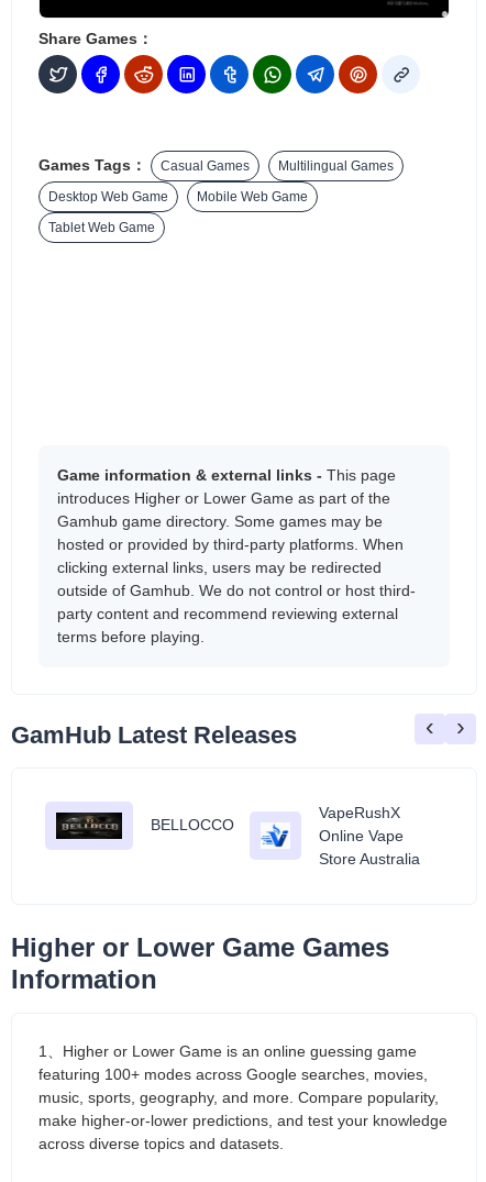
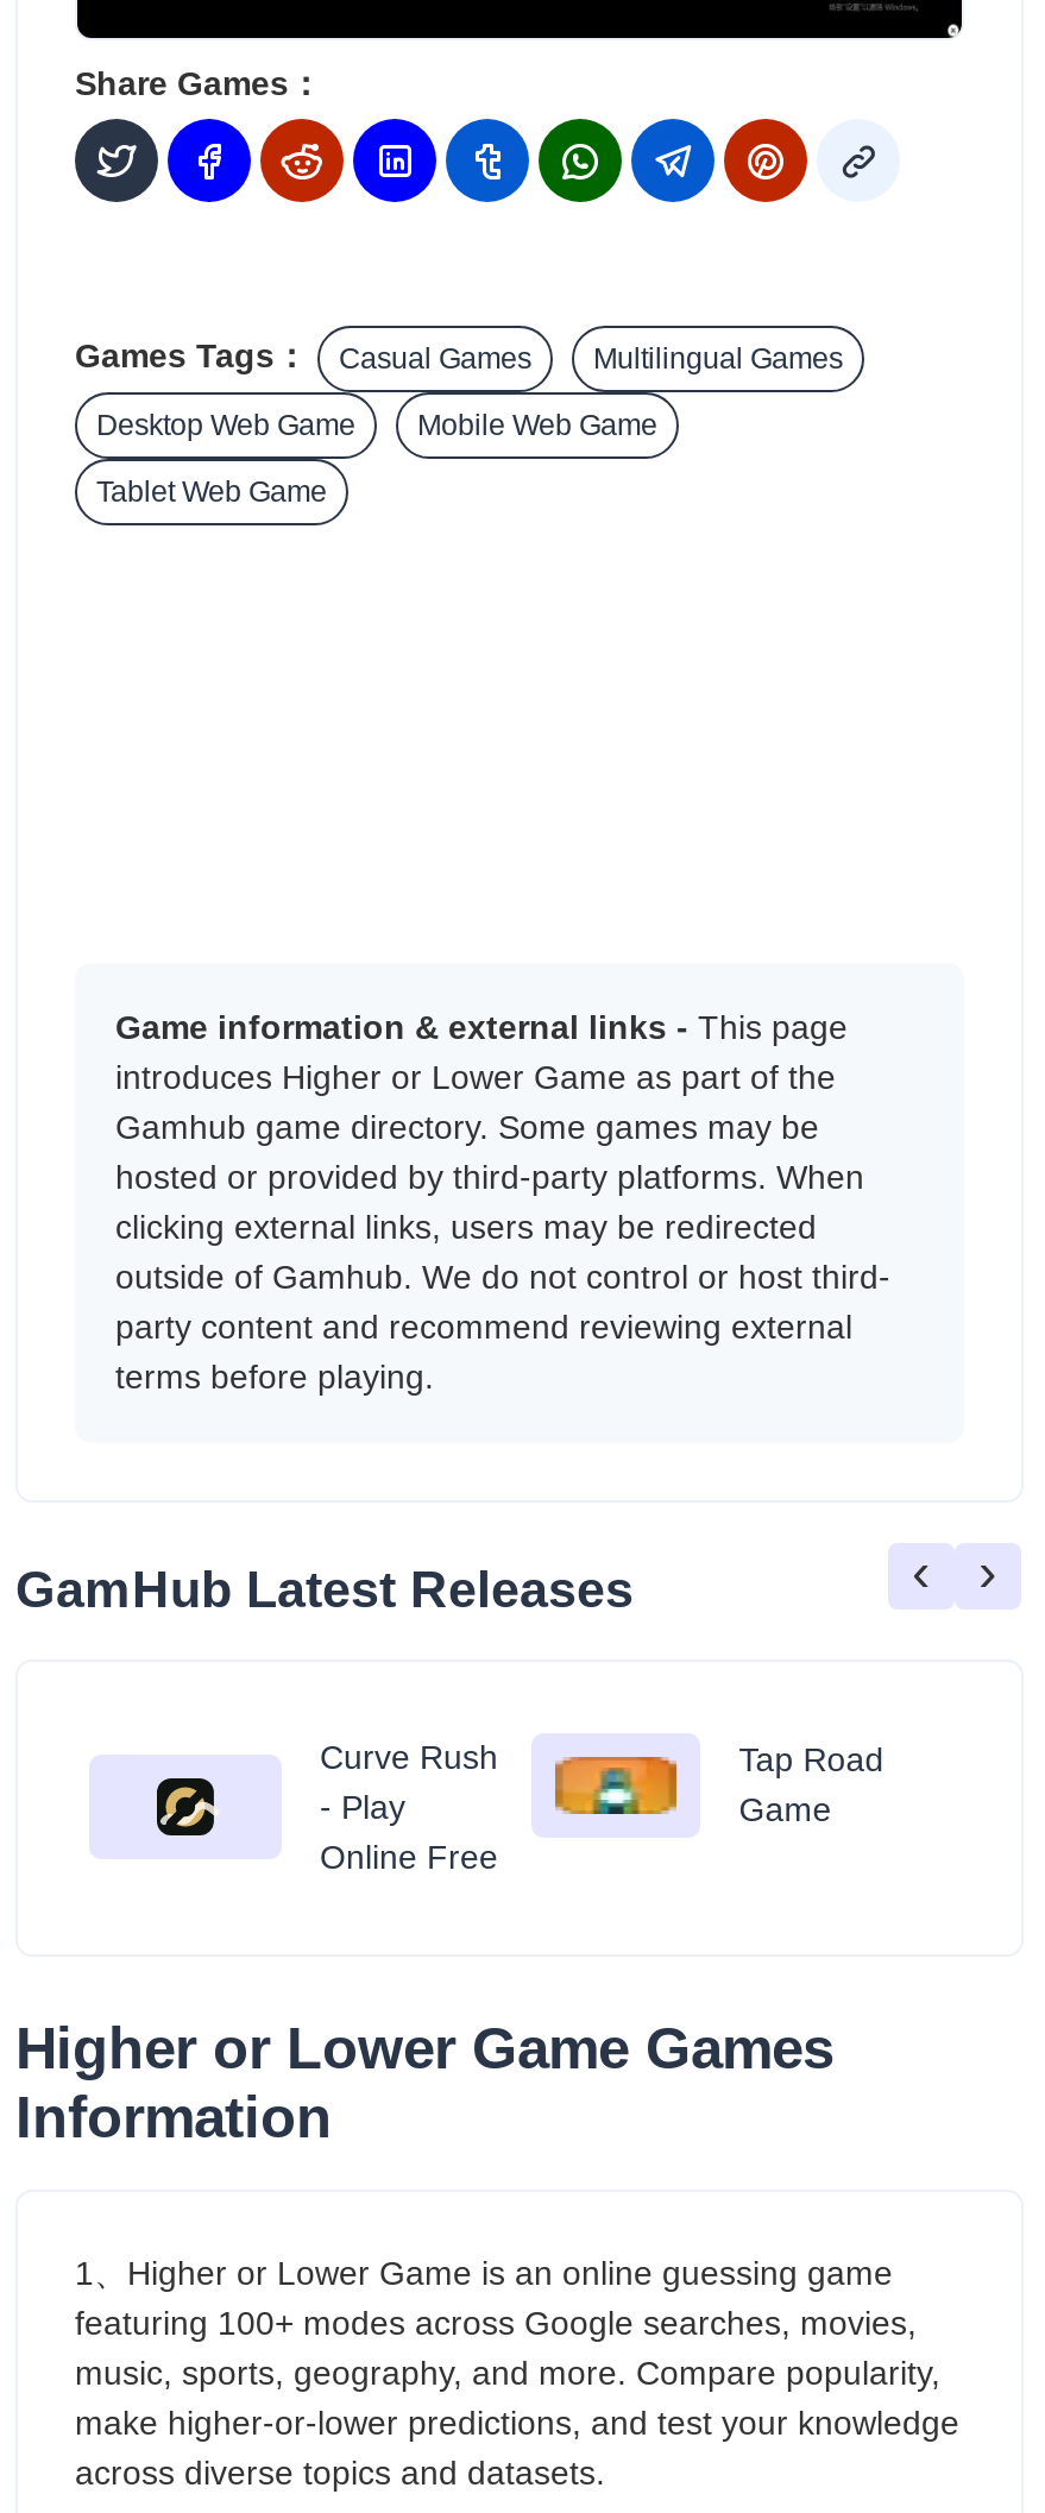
- [image]
- VapeRushX
- Online Vape
- Store Australia
+ [image]
+ Tap Road
+ Game

- [image]
- BELLOCCO
+ [image]
+ Curve Rush
+ - Play
+ Online Free
